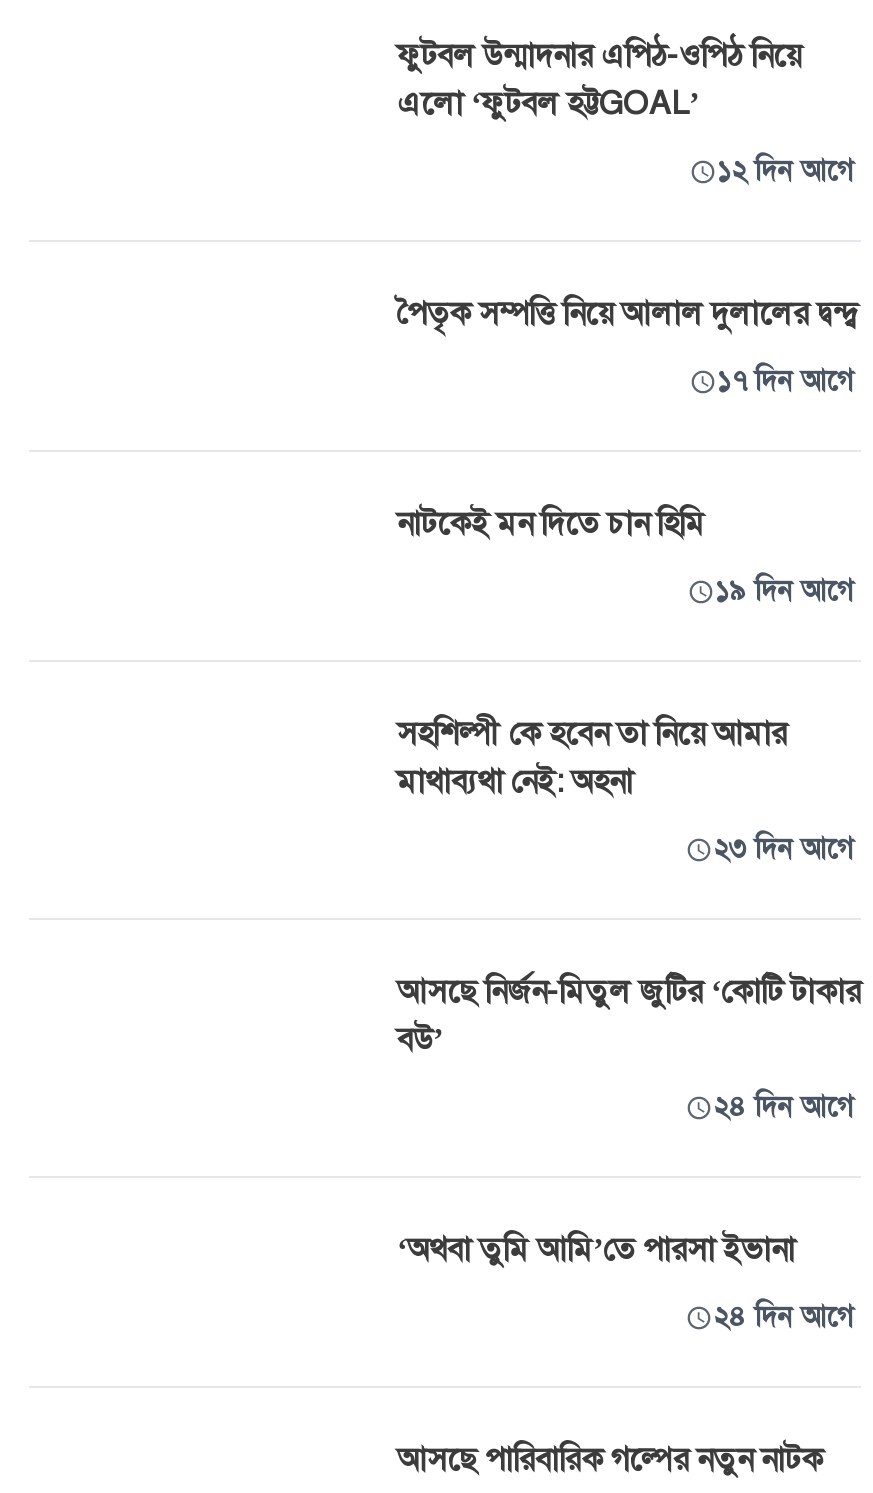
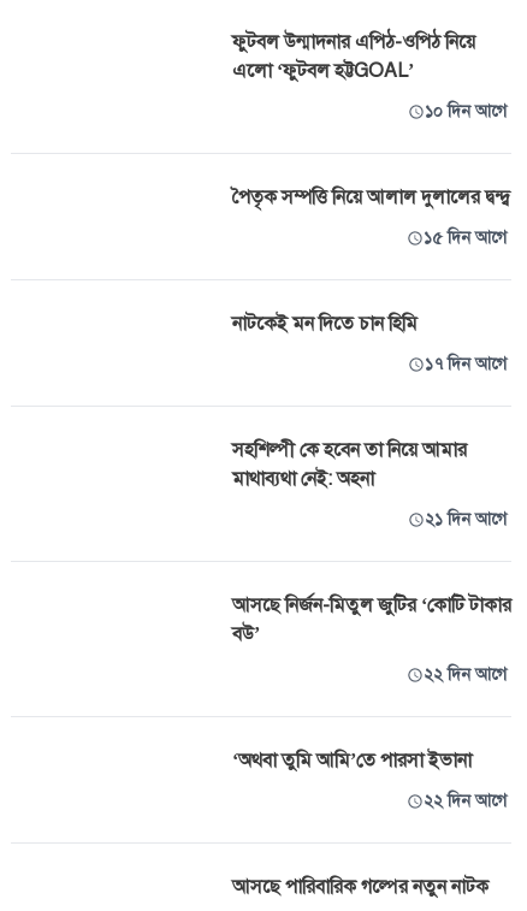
- ১২ দিন আগে
+ ১০ দিন আগে

- ১৭ দিন আগে
+ ১৫ দিন আগে

- ১৯ দিন আগে
+ ১৭ দিন আগে

- ২৩ দিন আগে
+ ২১ দিন আগে

- ২৪ দিন আগে
+ ২২ দিন আগে

- ২৪ দিন আগে
+ ২২ দিন আগে
